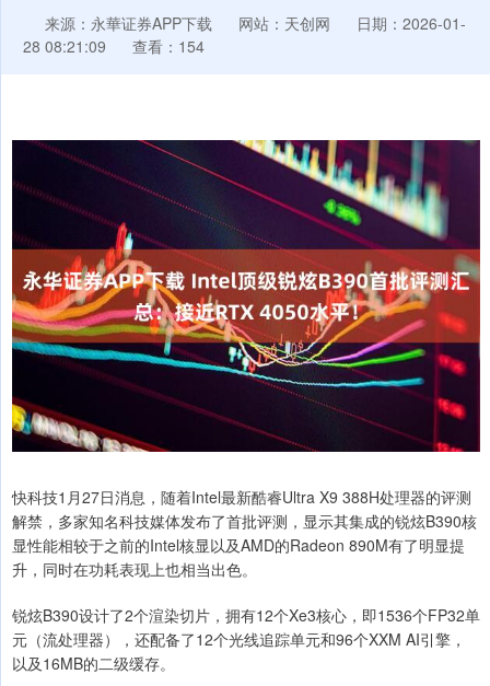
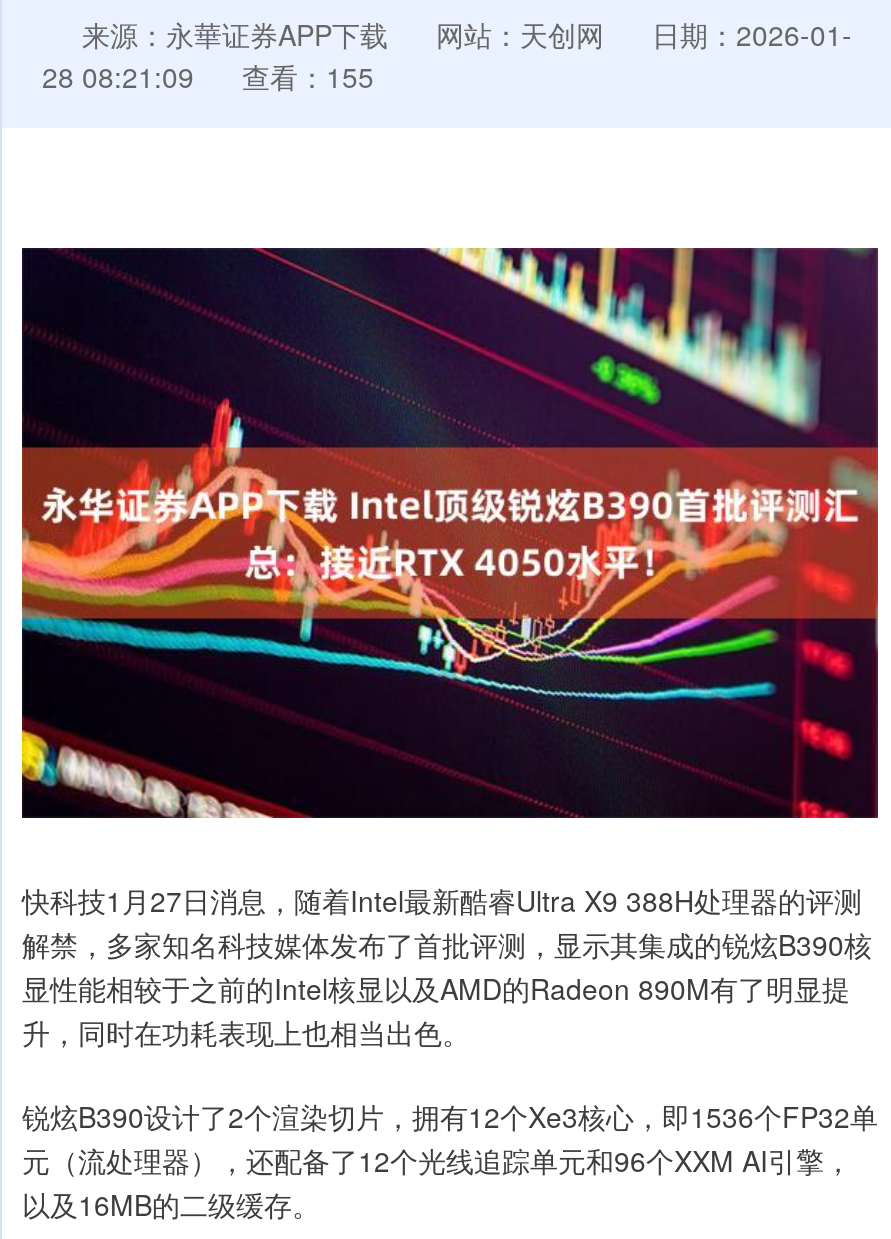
- 28 08:21:09 查看：154
+ 28 08:21:09 查看：155
